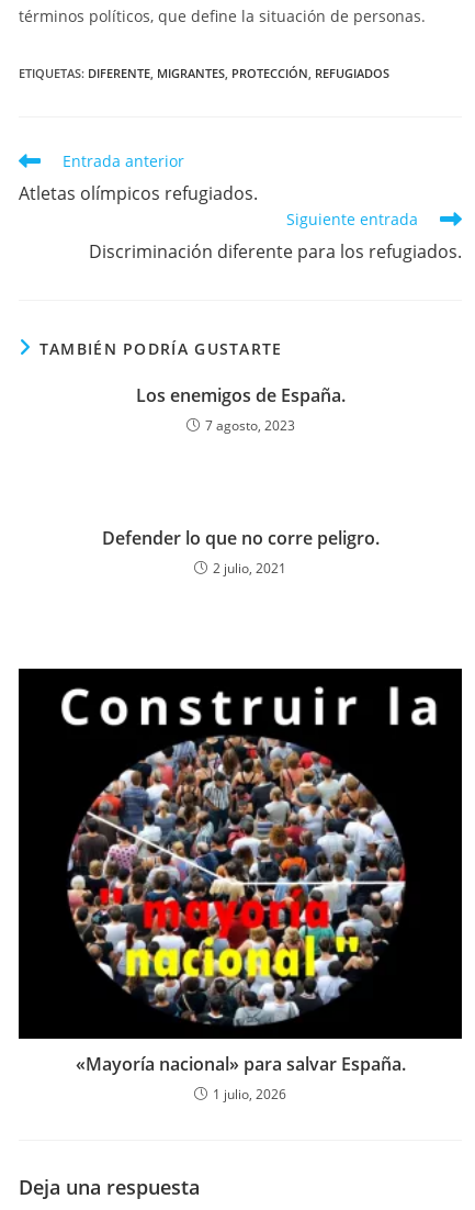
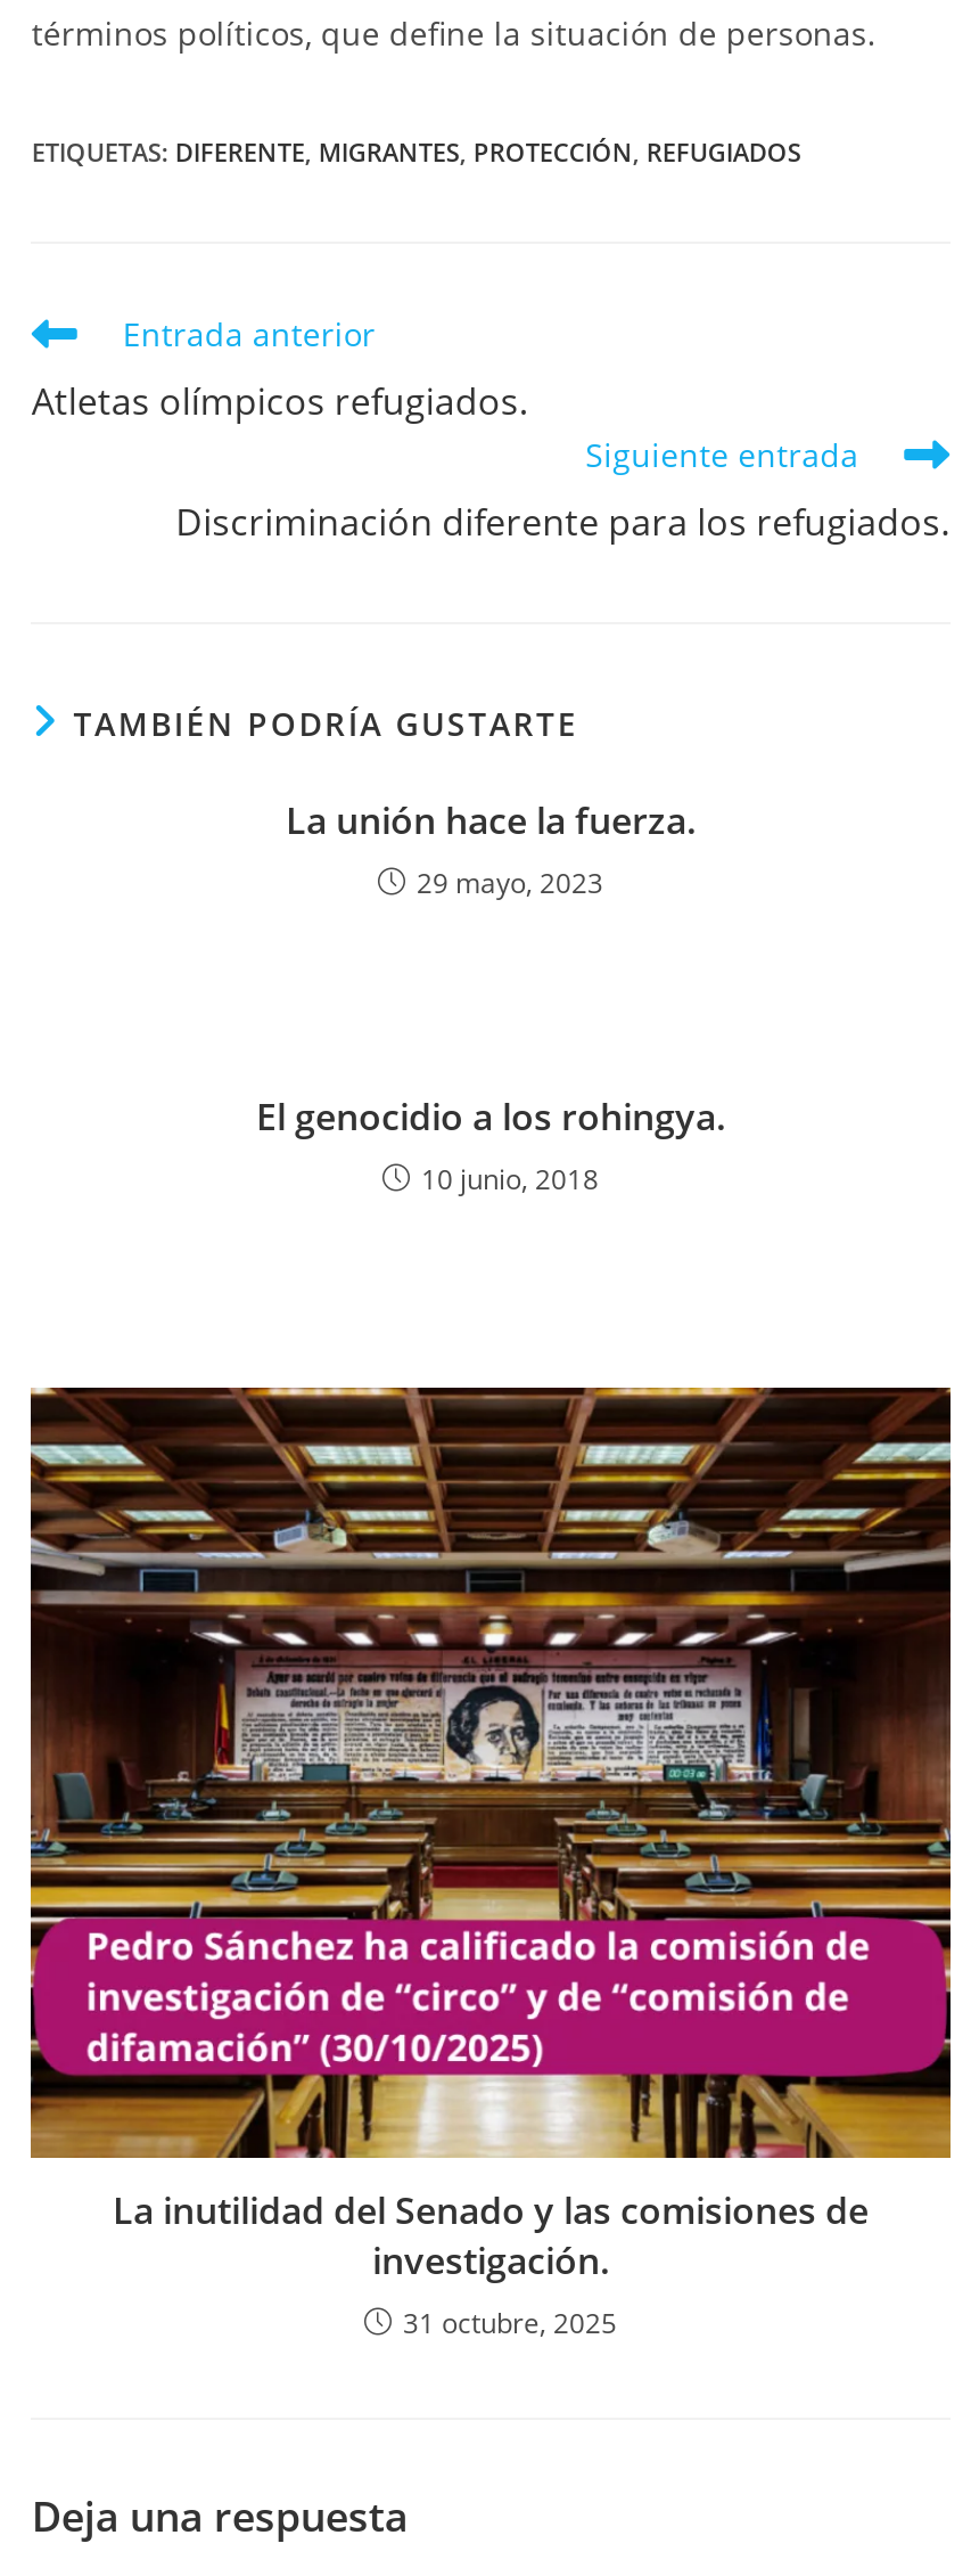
- Los enemigos de España.
- 7 agosto, 2023
+ La unión hace la fuerza.
+ 29 mayo, 2023

- Defender lo que no corre peligro.
- 2 julio, 2021
+ El genocidio a los rohingya.
+ 10 junio, 2018

- [image]
- «Mayoría nacional» para salvar España.
- 1 julio, 2026
+ [image]
+ La inutilidad del Senado y las comisiones de
+ investigación.
+ 31 octubre, 2025
